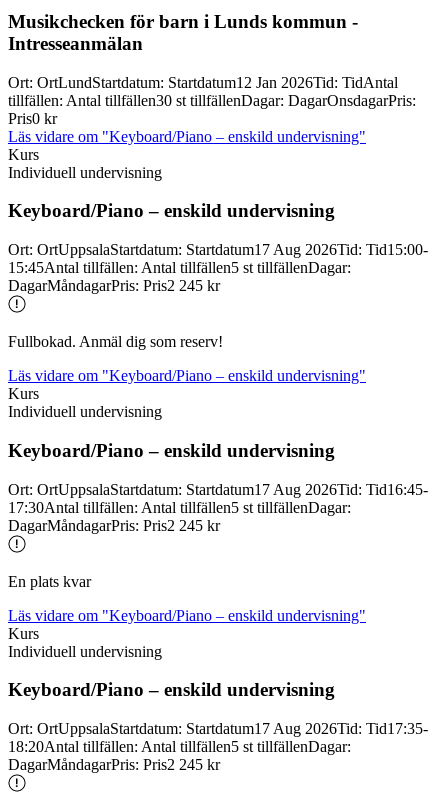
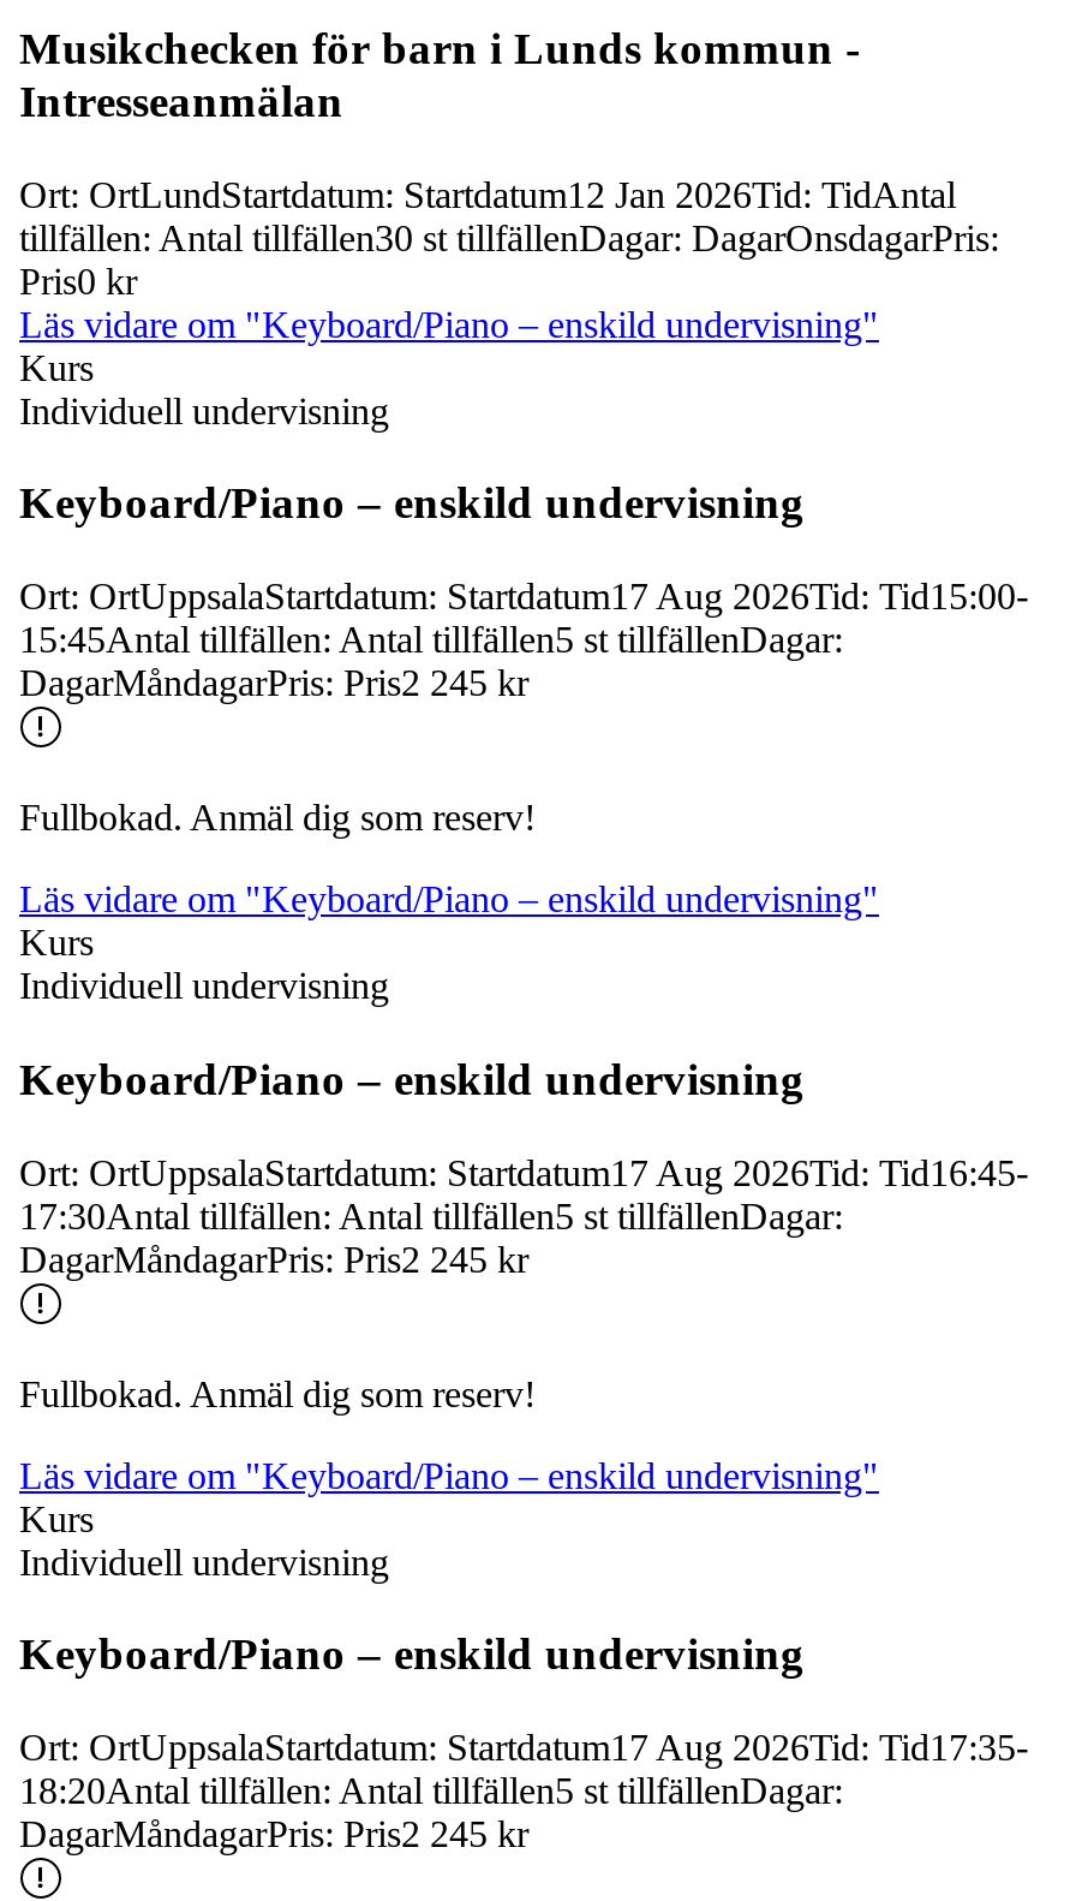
- En plats kvar
+ Fullbokad. Anmäl dig som reserv!
